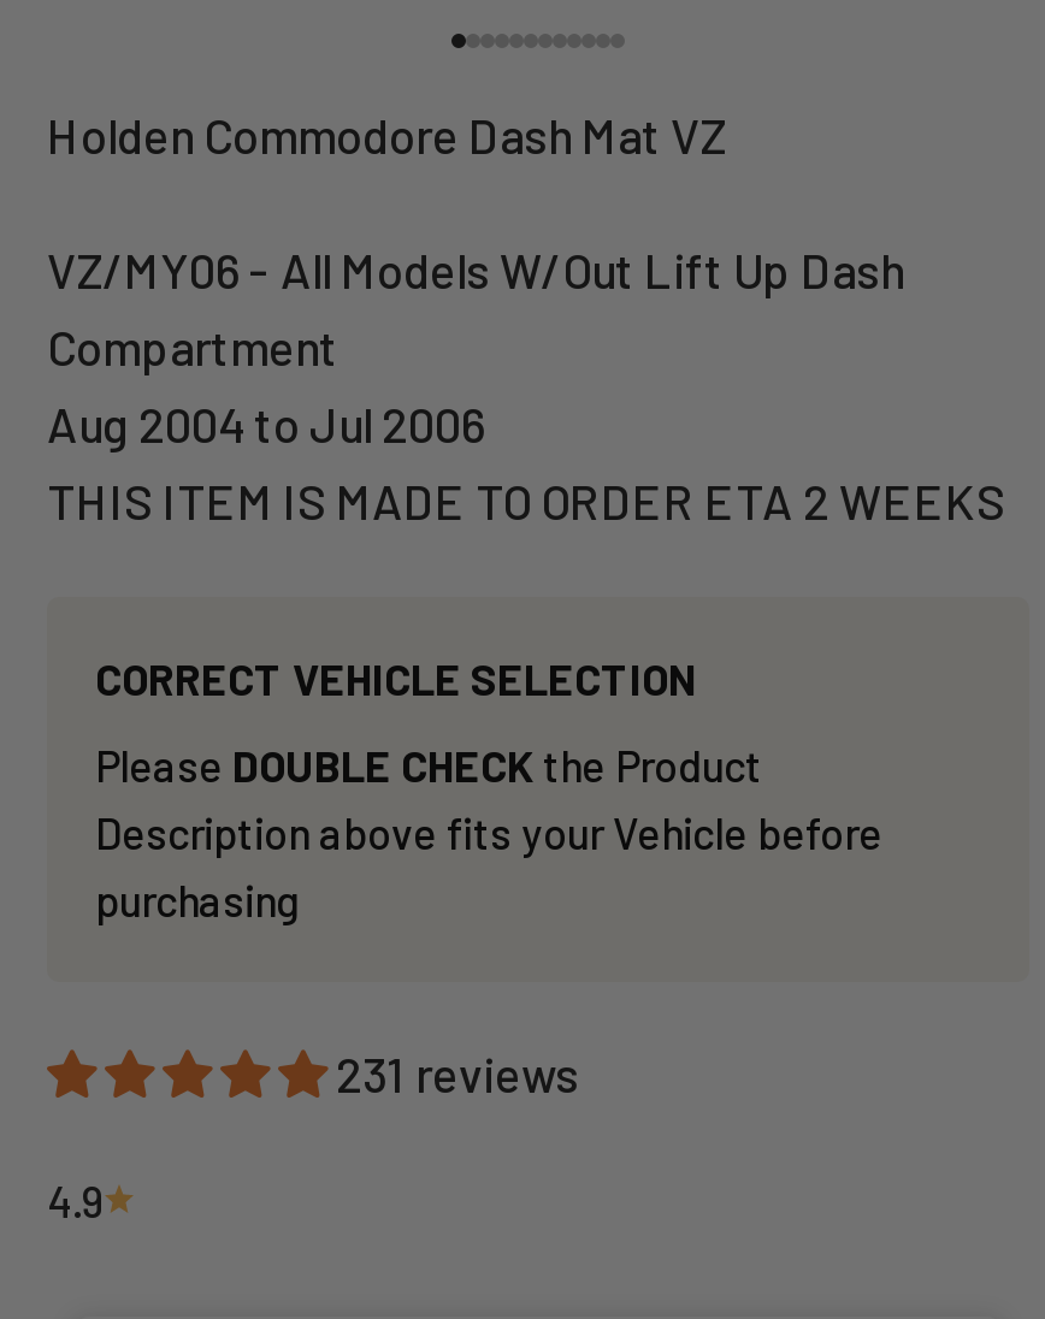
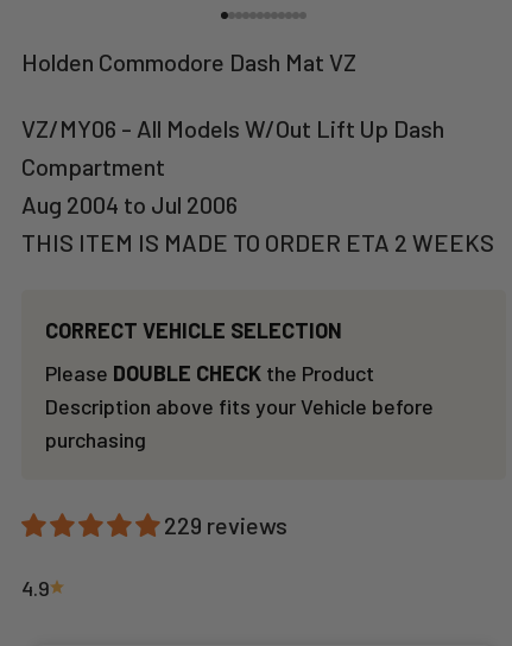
- 231 reviews
+ 229 reviews
